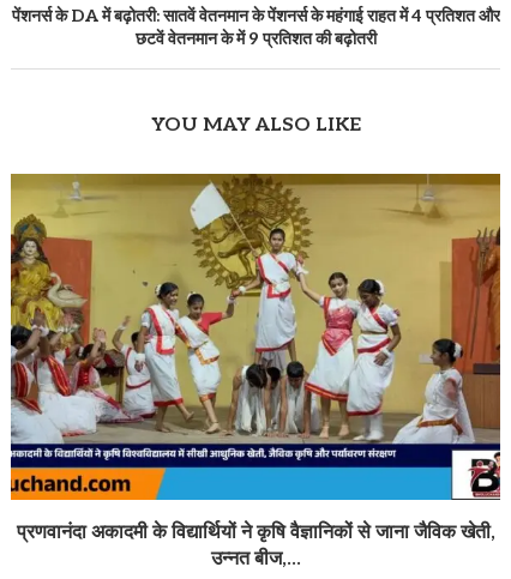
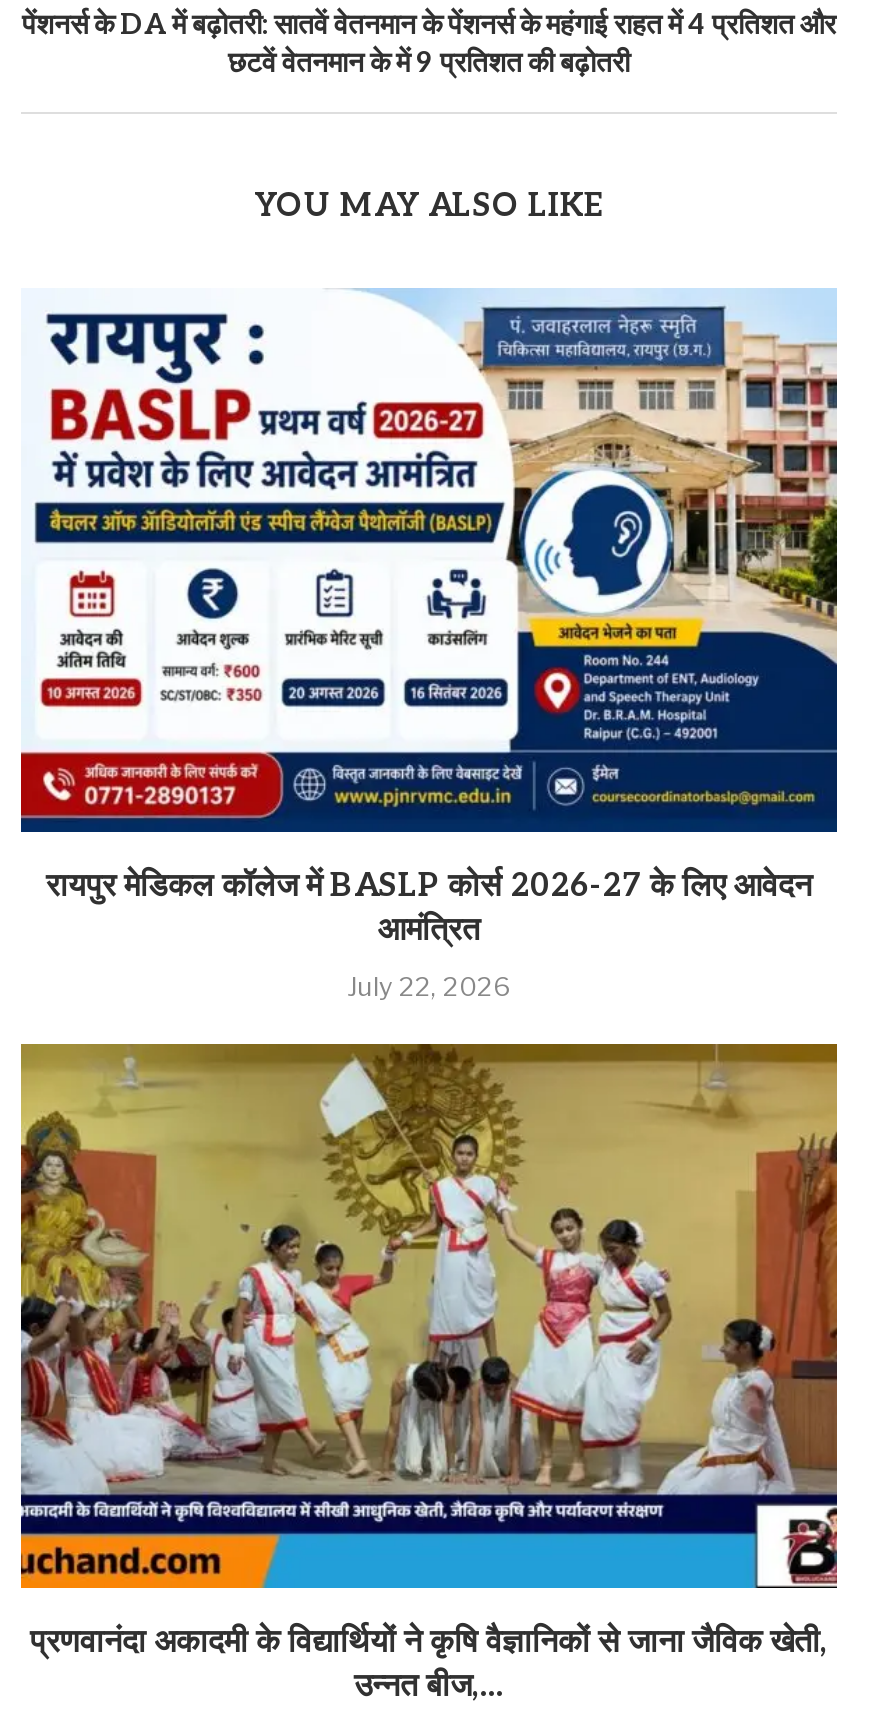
+ [image]
+ रायपुर मेडिकल कॉलेज में BASLP कोर्स 2026-27 के लिए आवेदन
+ आमंत्रित
+ July 22, 2026
